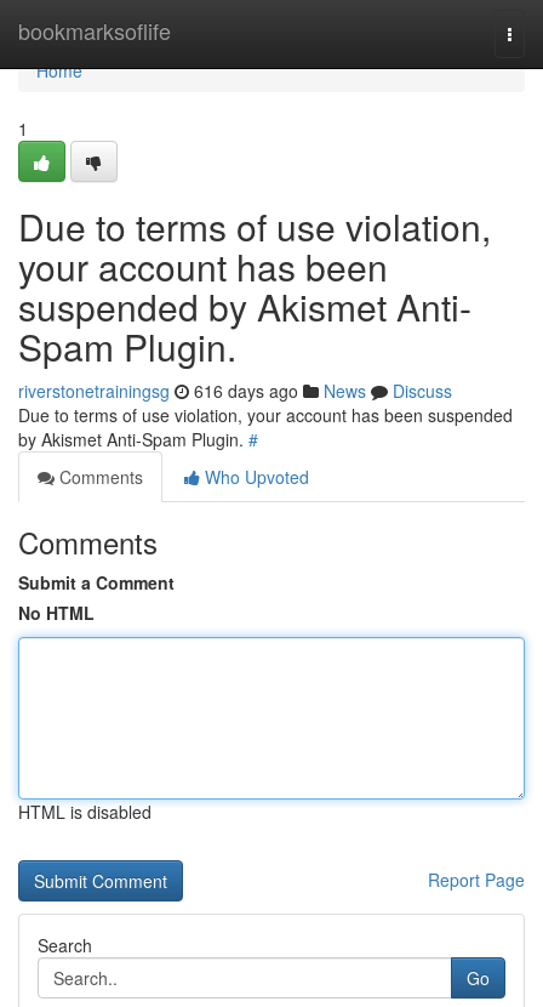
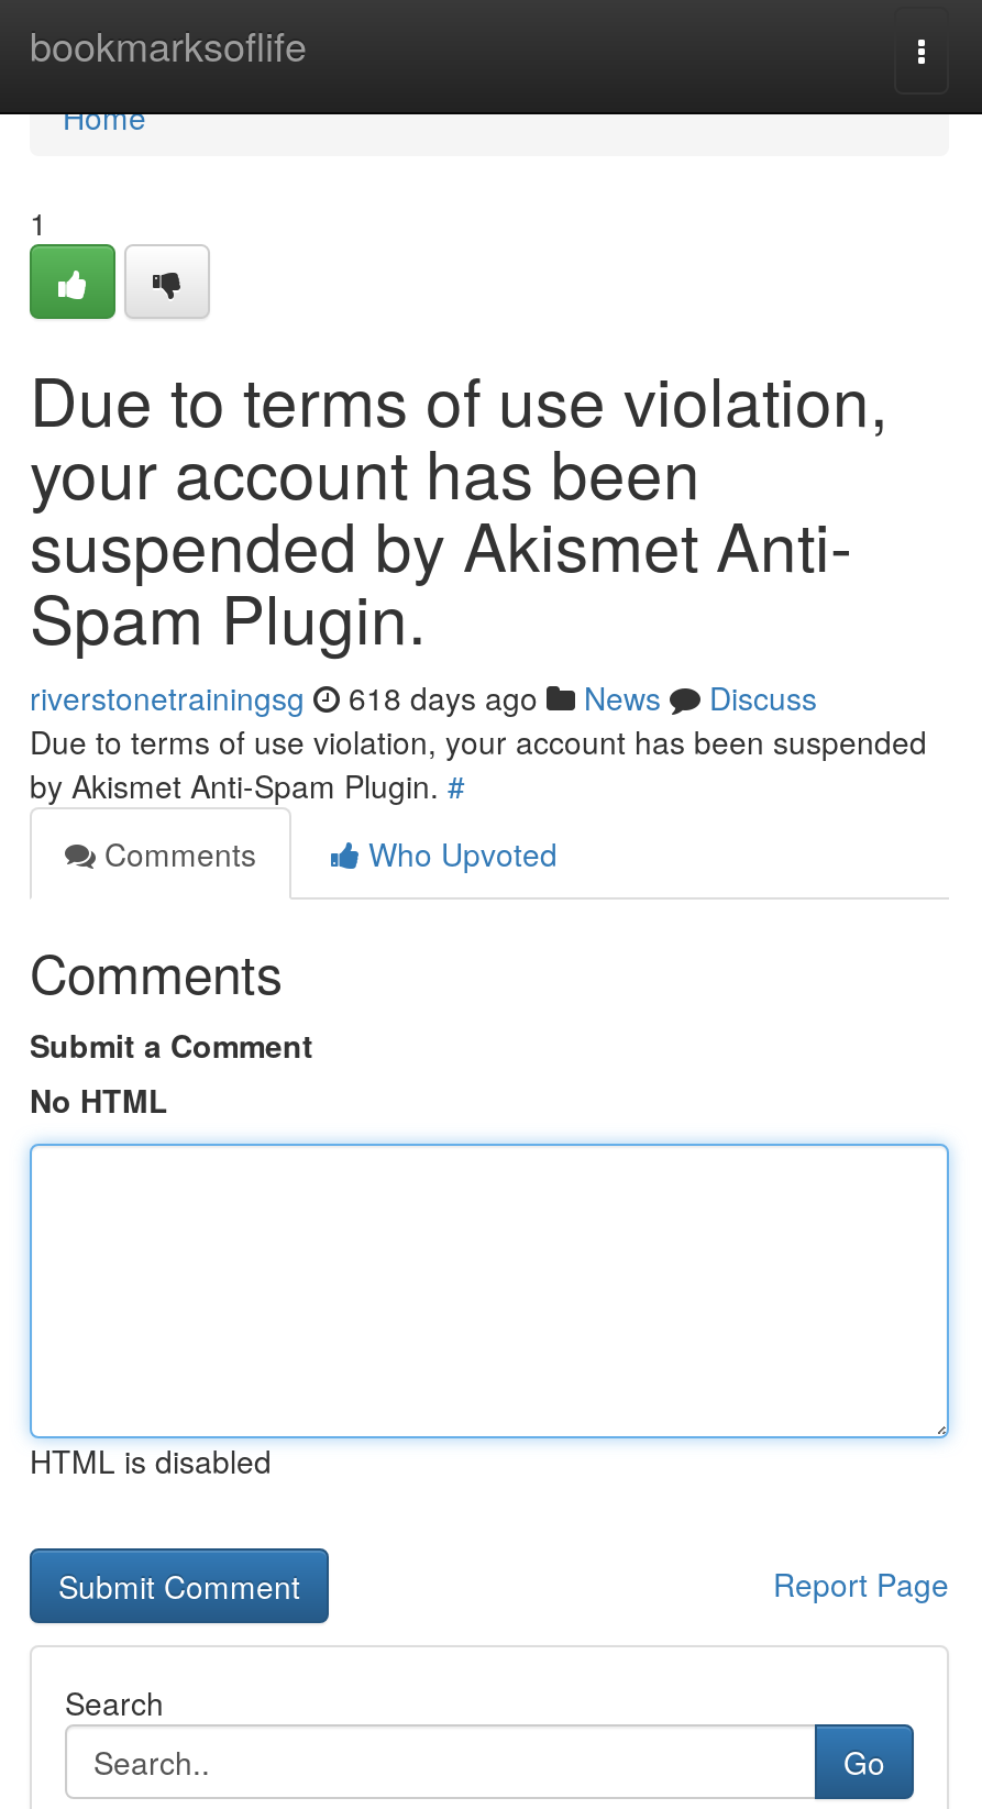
- riverstonetrainingsg 616 days ago News Discuss
+ riverstonetrainingsg 618 days ago News Discuss
